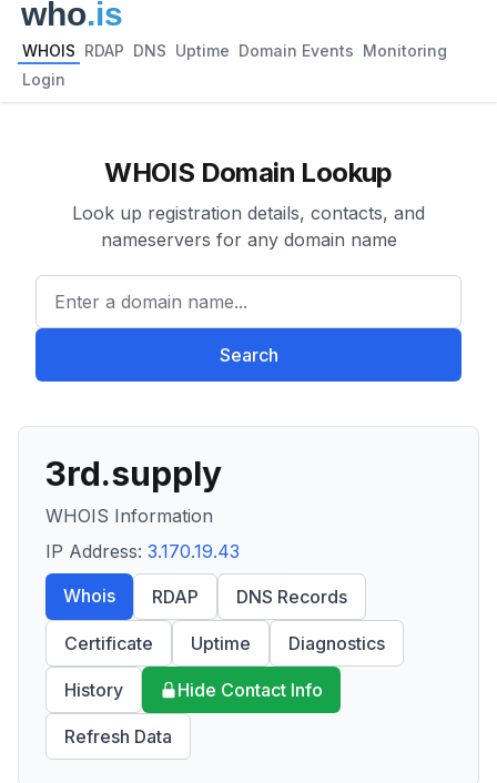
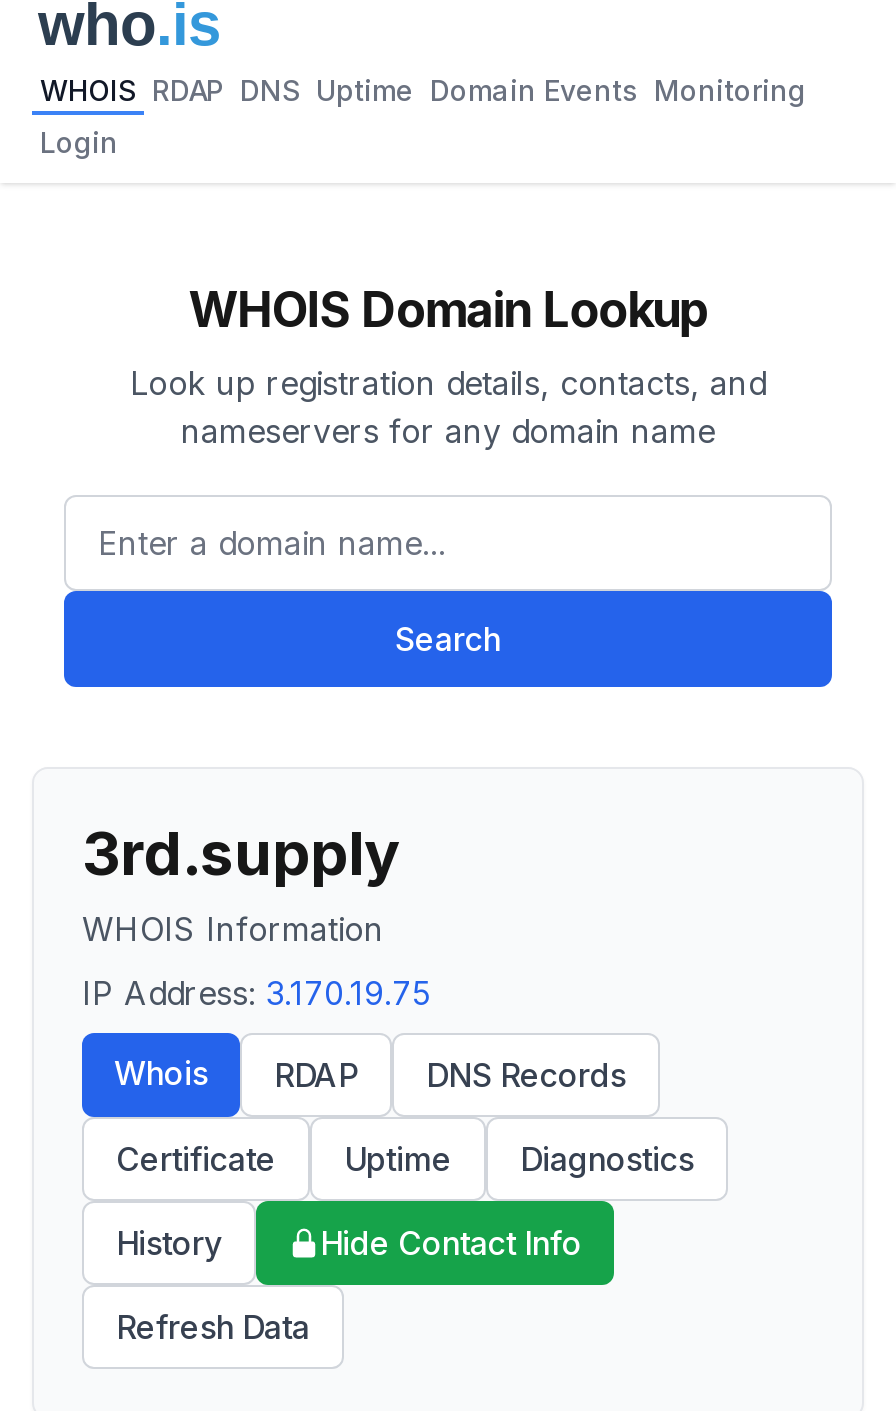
- IP Address: 3.170.19.43
+ IP Address: 3.170.19.75
